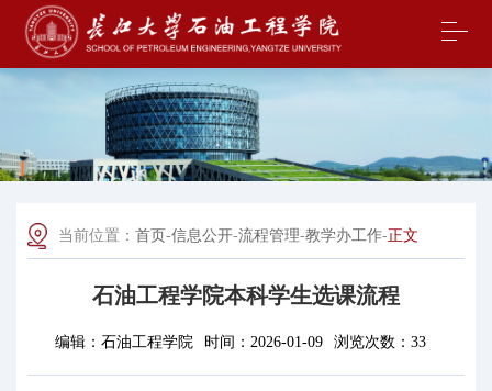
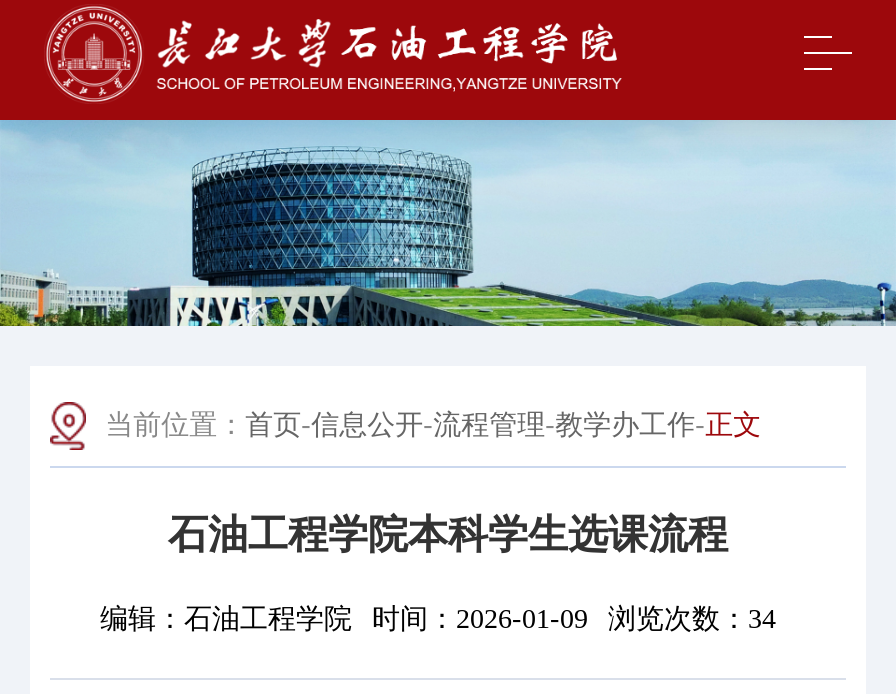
- 编辑：石油工程学院 时间：2026-01-09 浏览次数：33
+ 编辑：石油工程学院 时间：2026-01-09 浏览次数：34
